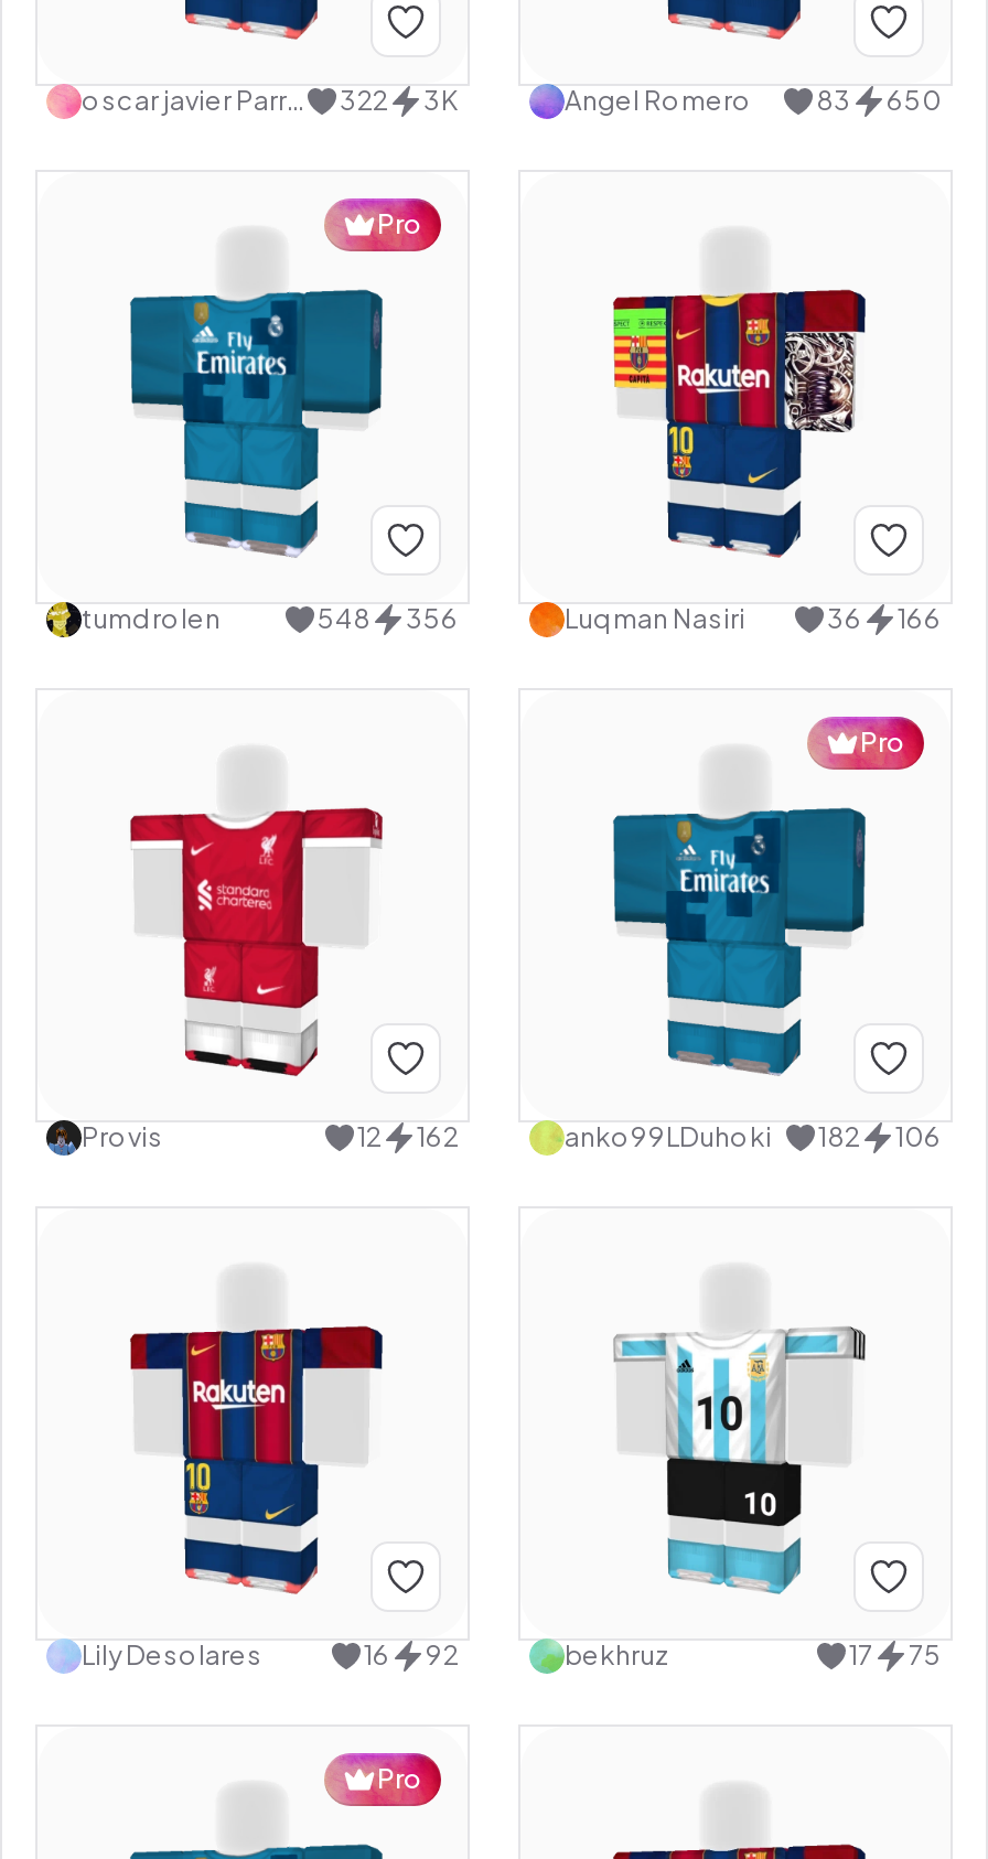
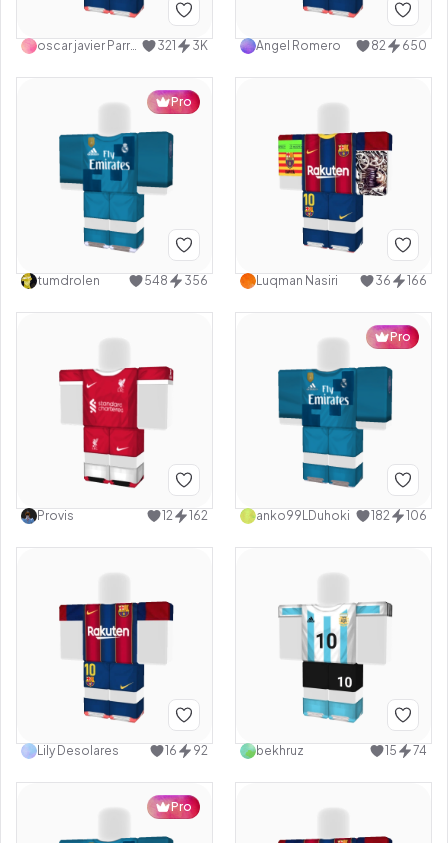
- 322
+ 321

- Angel Romero 83 650
+ Angel Romero 82 650

- 17
+ 15

- 75
+ 74
